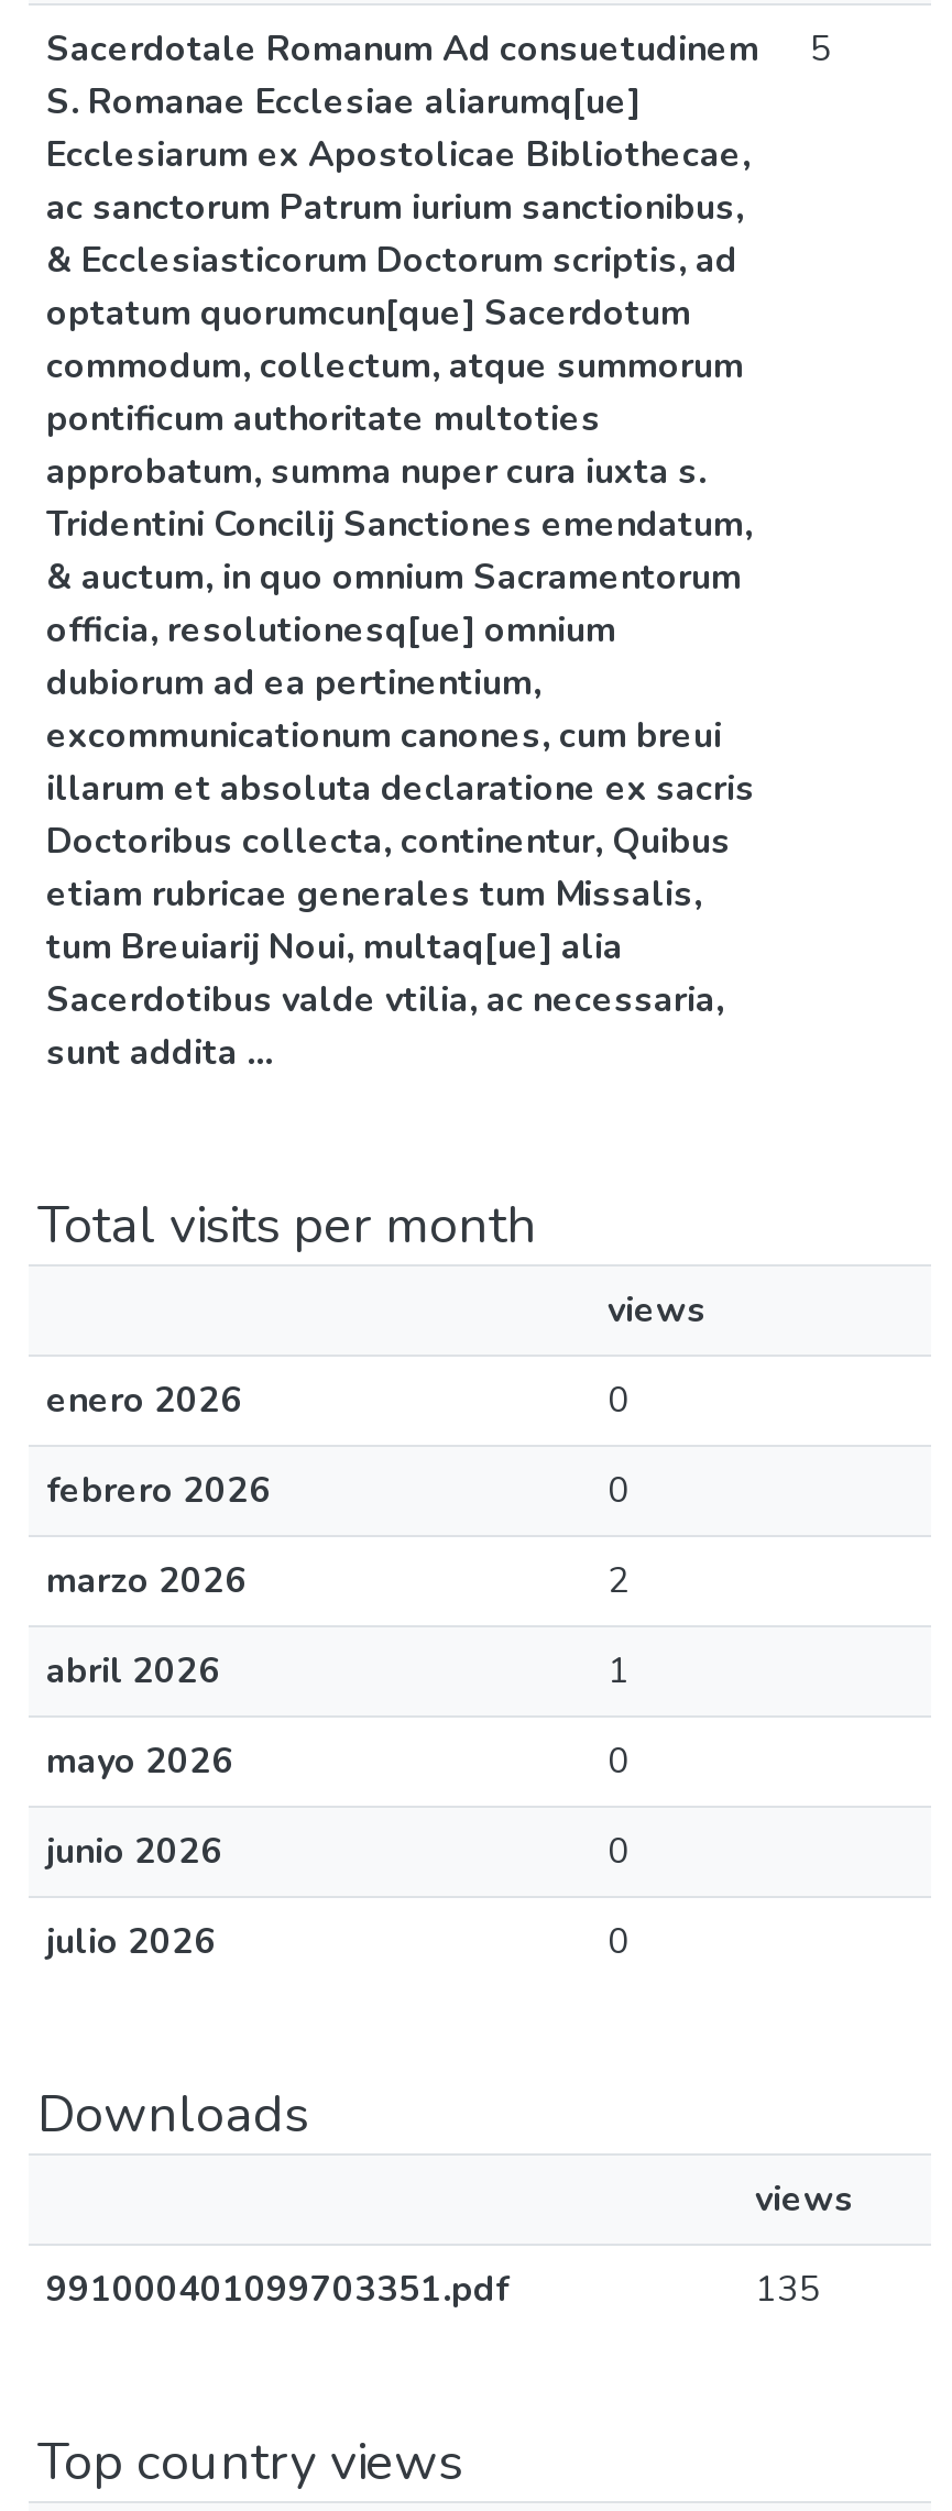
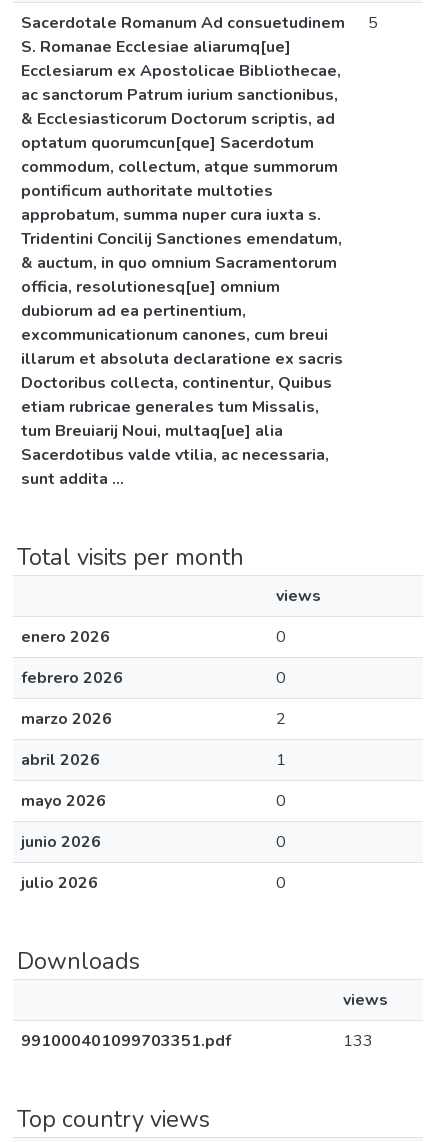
- 135
+ 133
